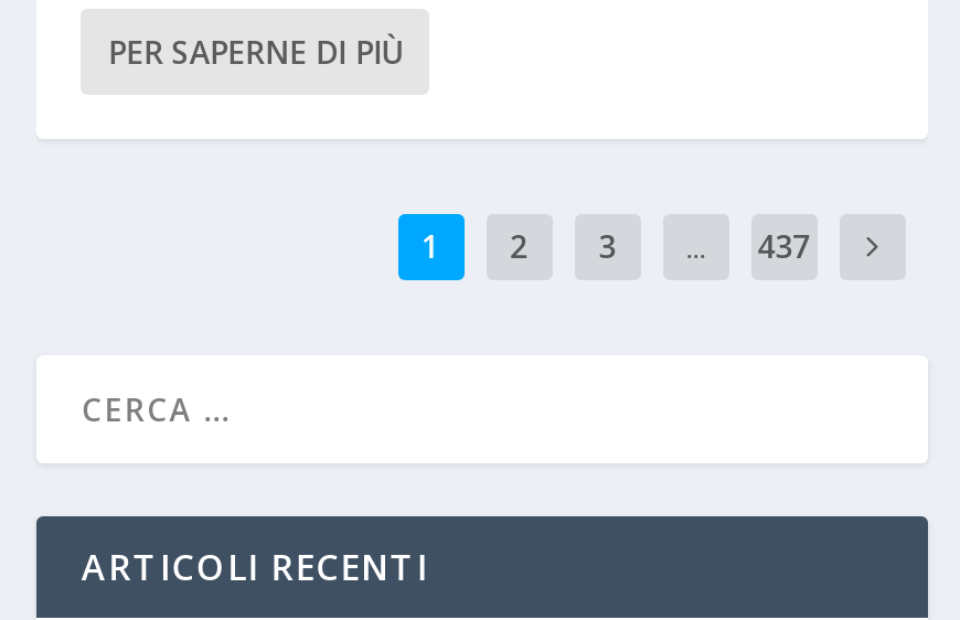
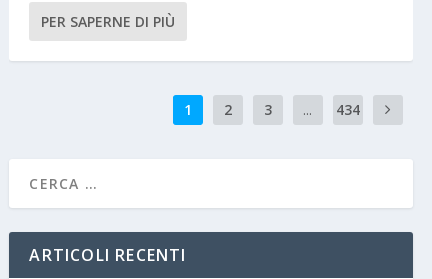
- 437
+ 434
